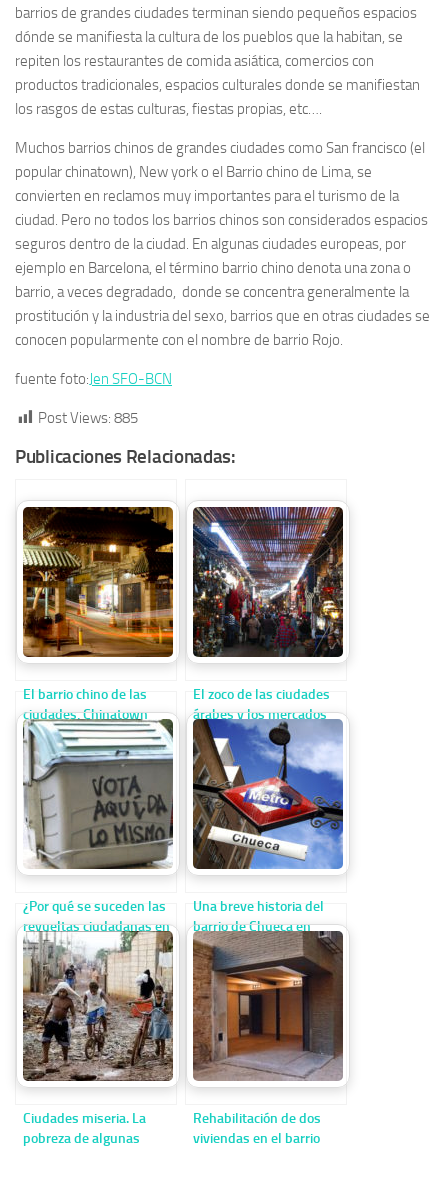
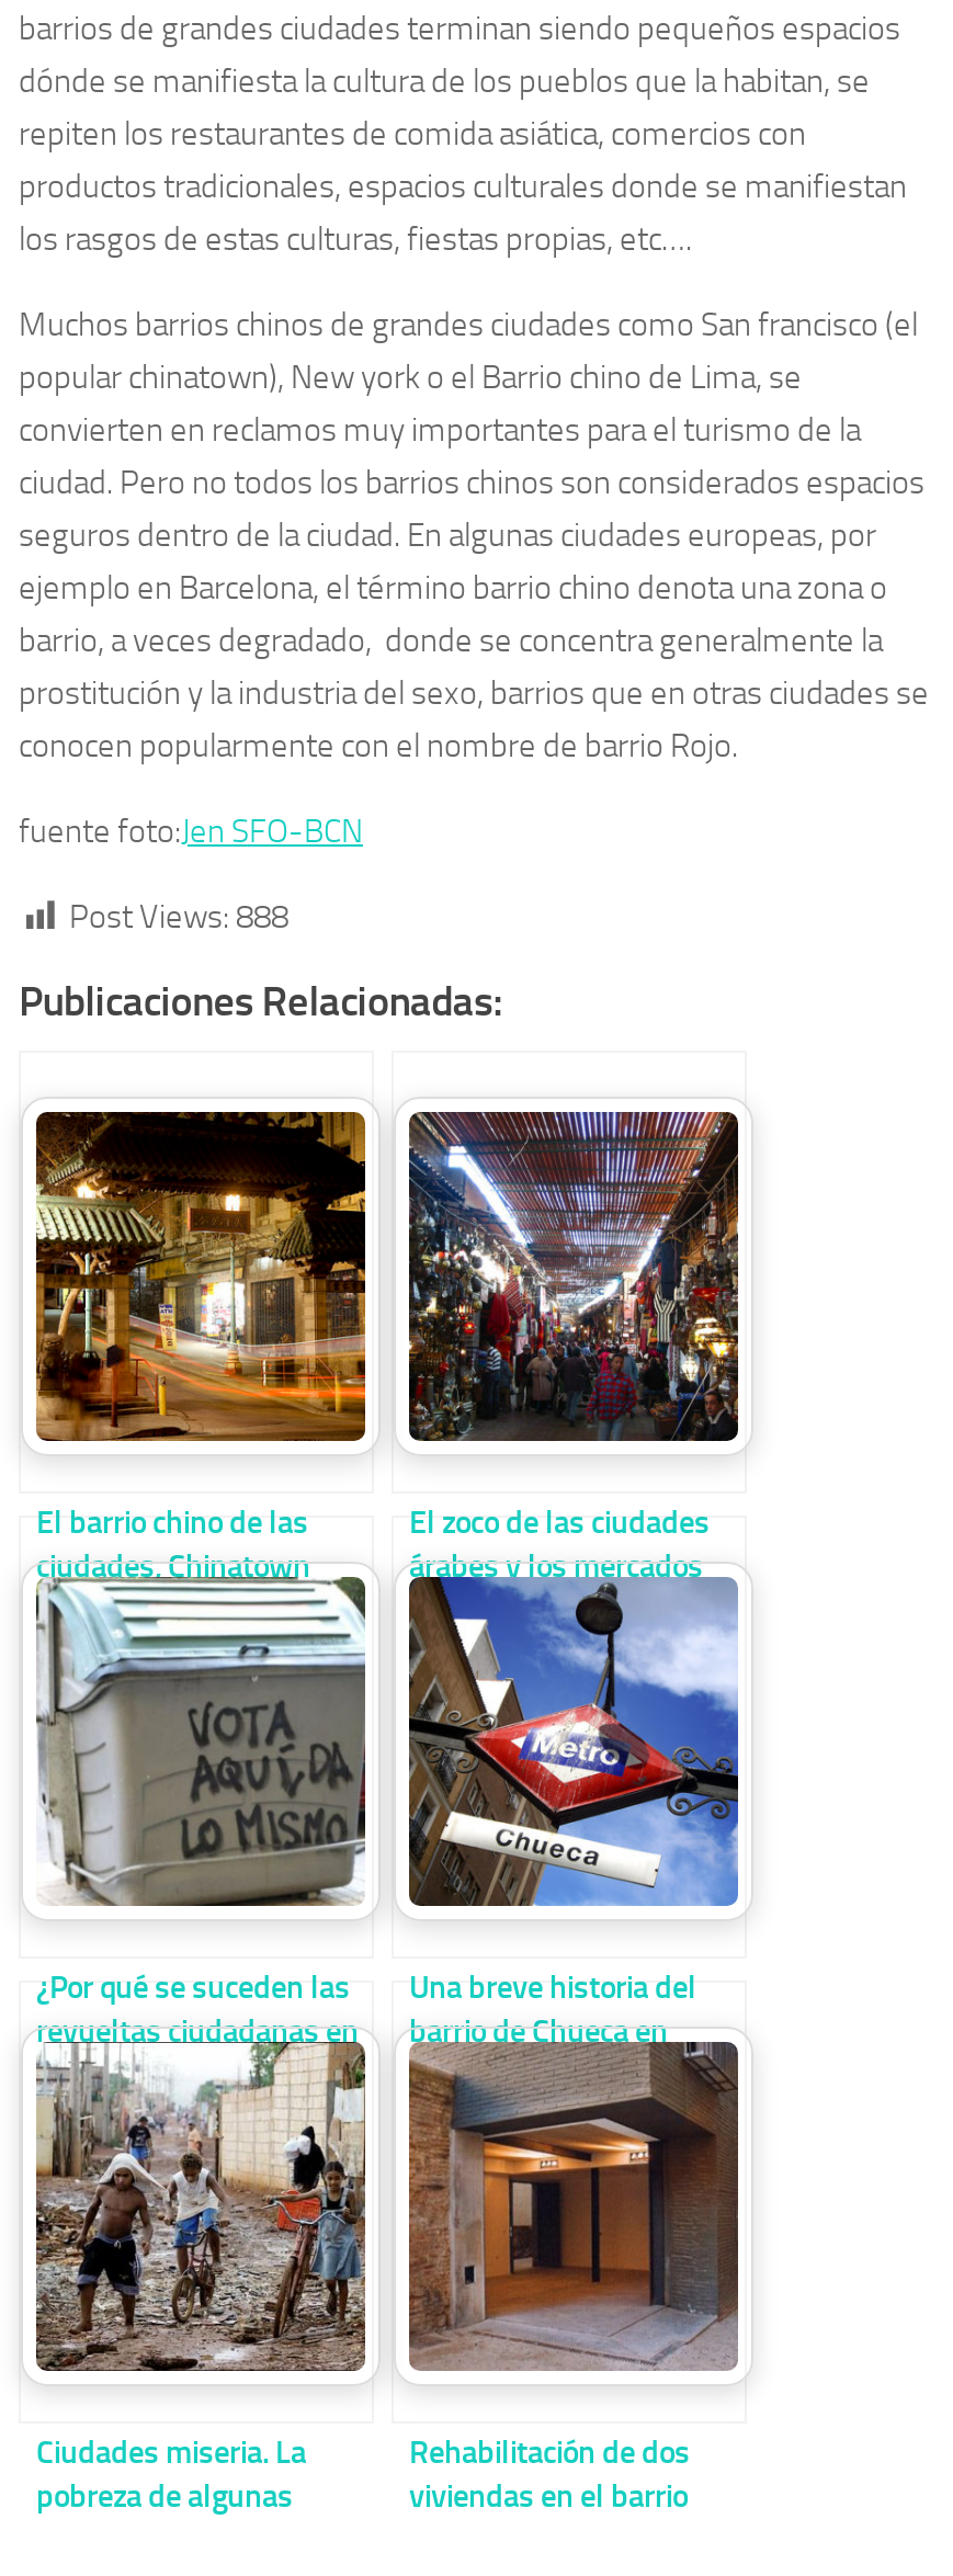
- Post Views: 885
+ Post Views: 888
